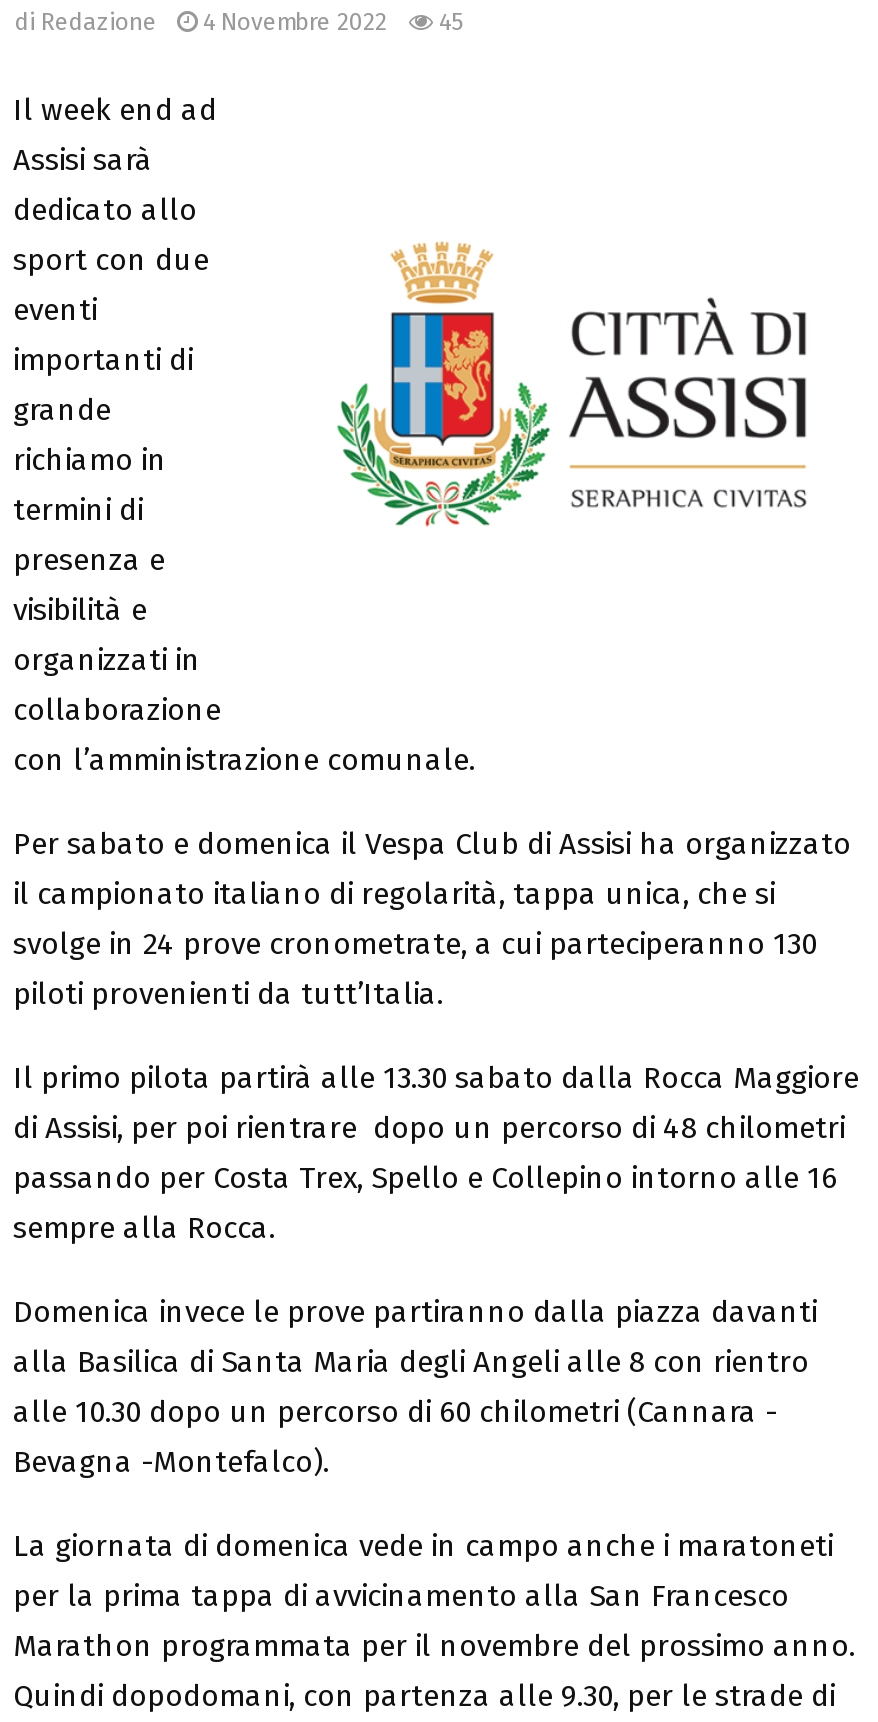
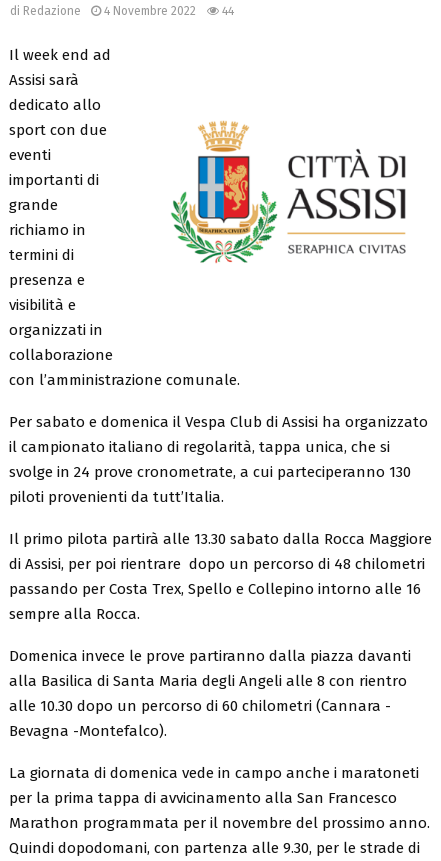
- di Redazione 4 Novembre 2022 45
+ di Redazione 4 Novembre 2022 44
